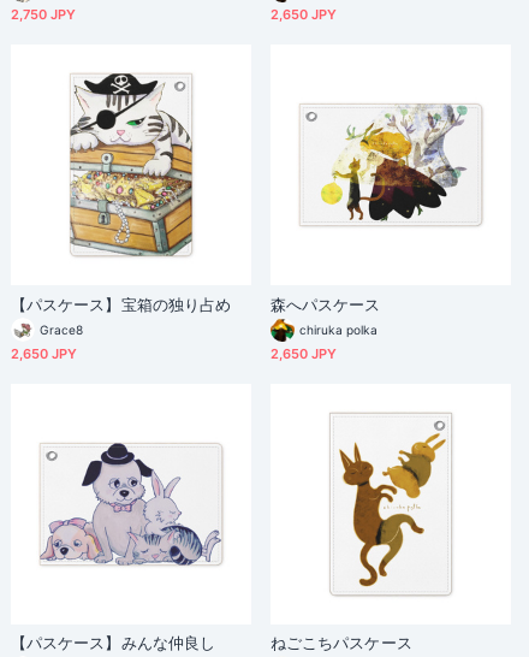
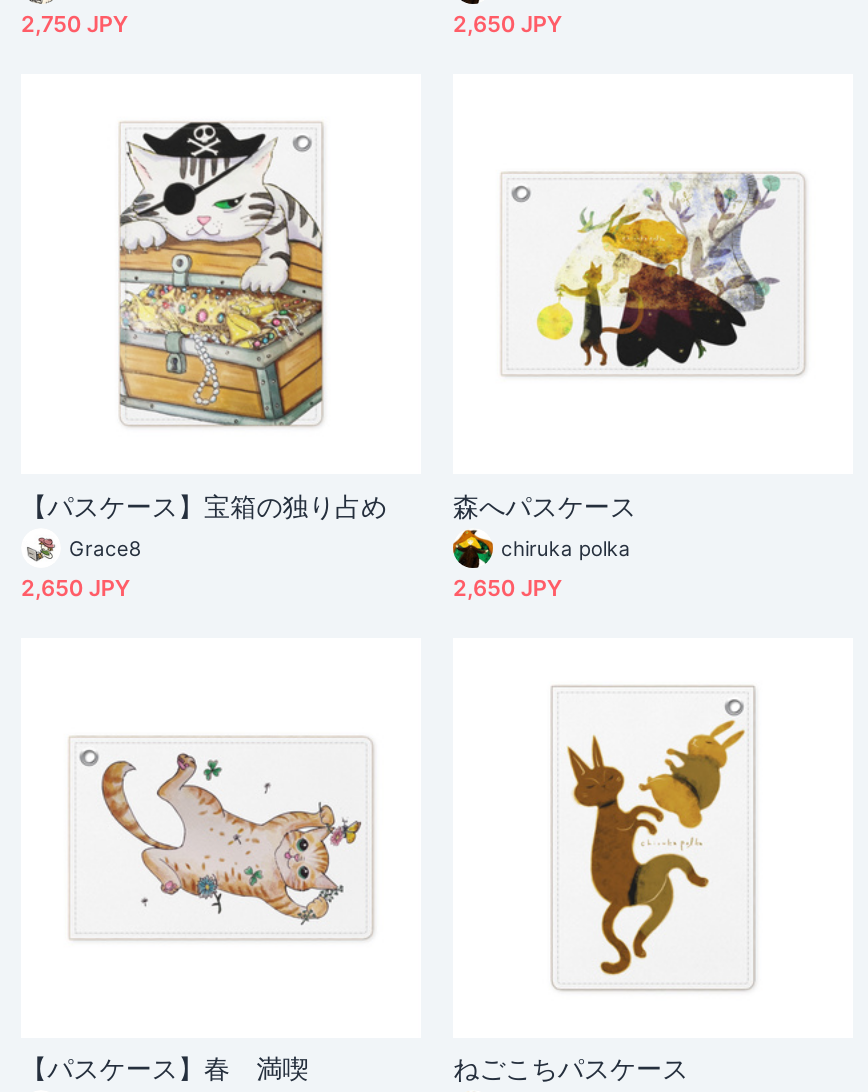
- [image]
+ [image]

- 【パスケース】みんな仲良し
+ 【パスケース】春 満喫
